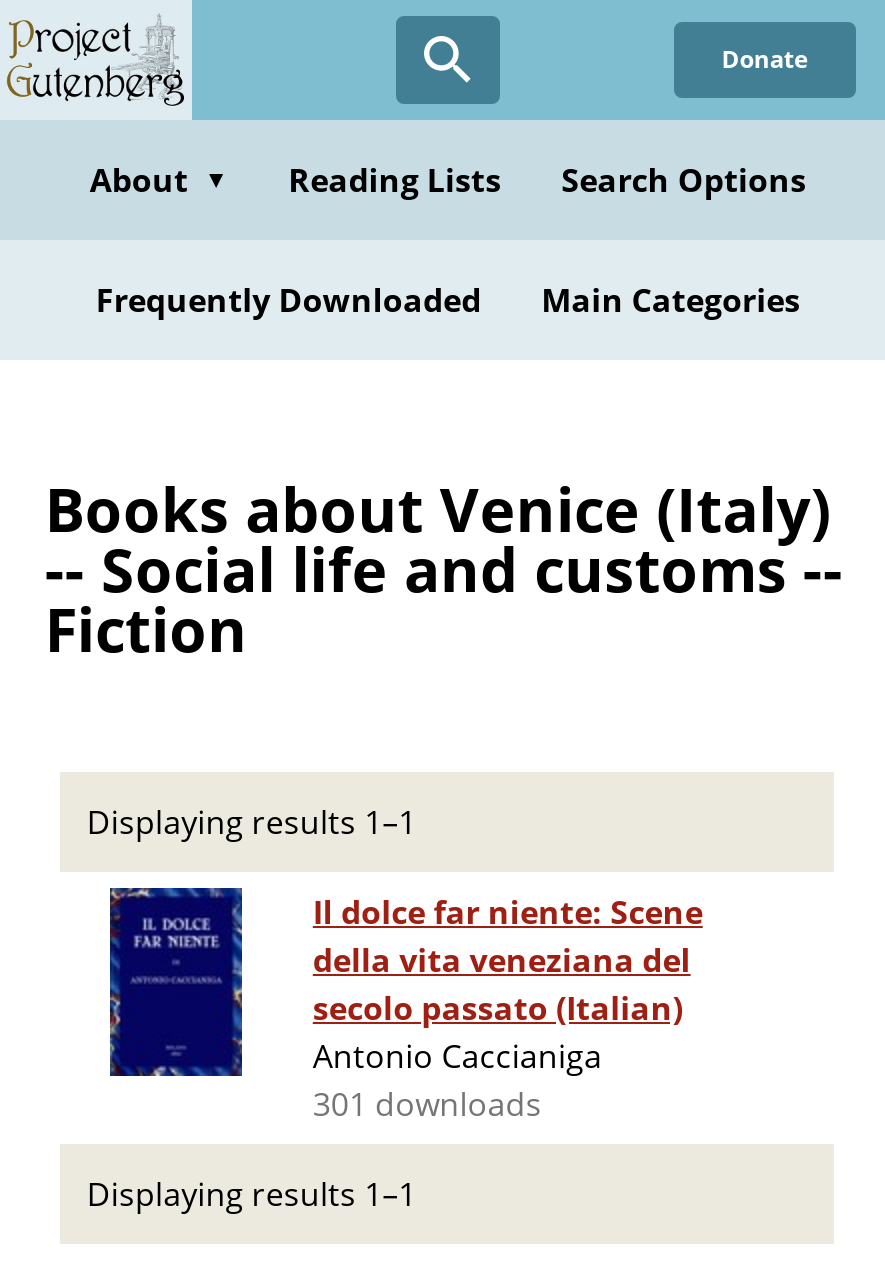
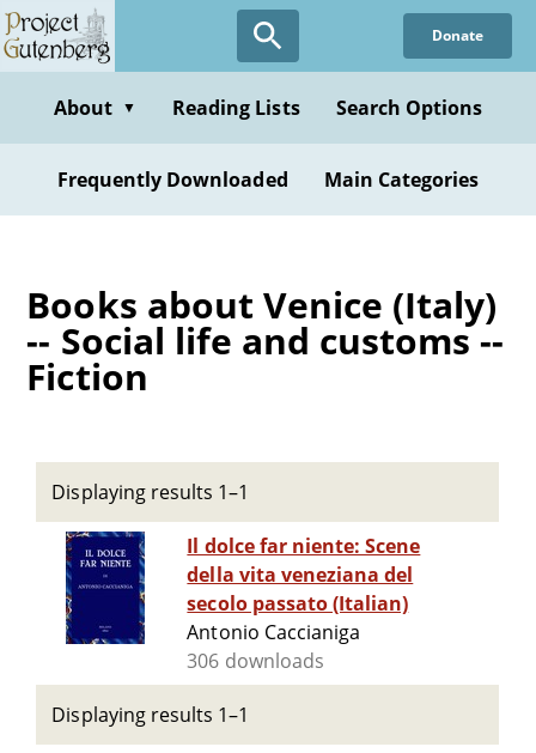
- 301 downloads
+ 306 downloads
